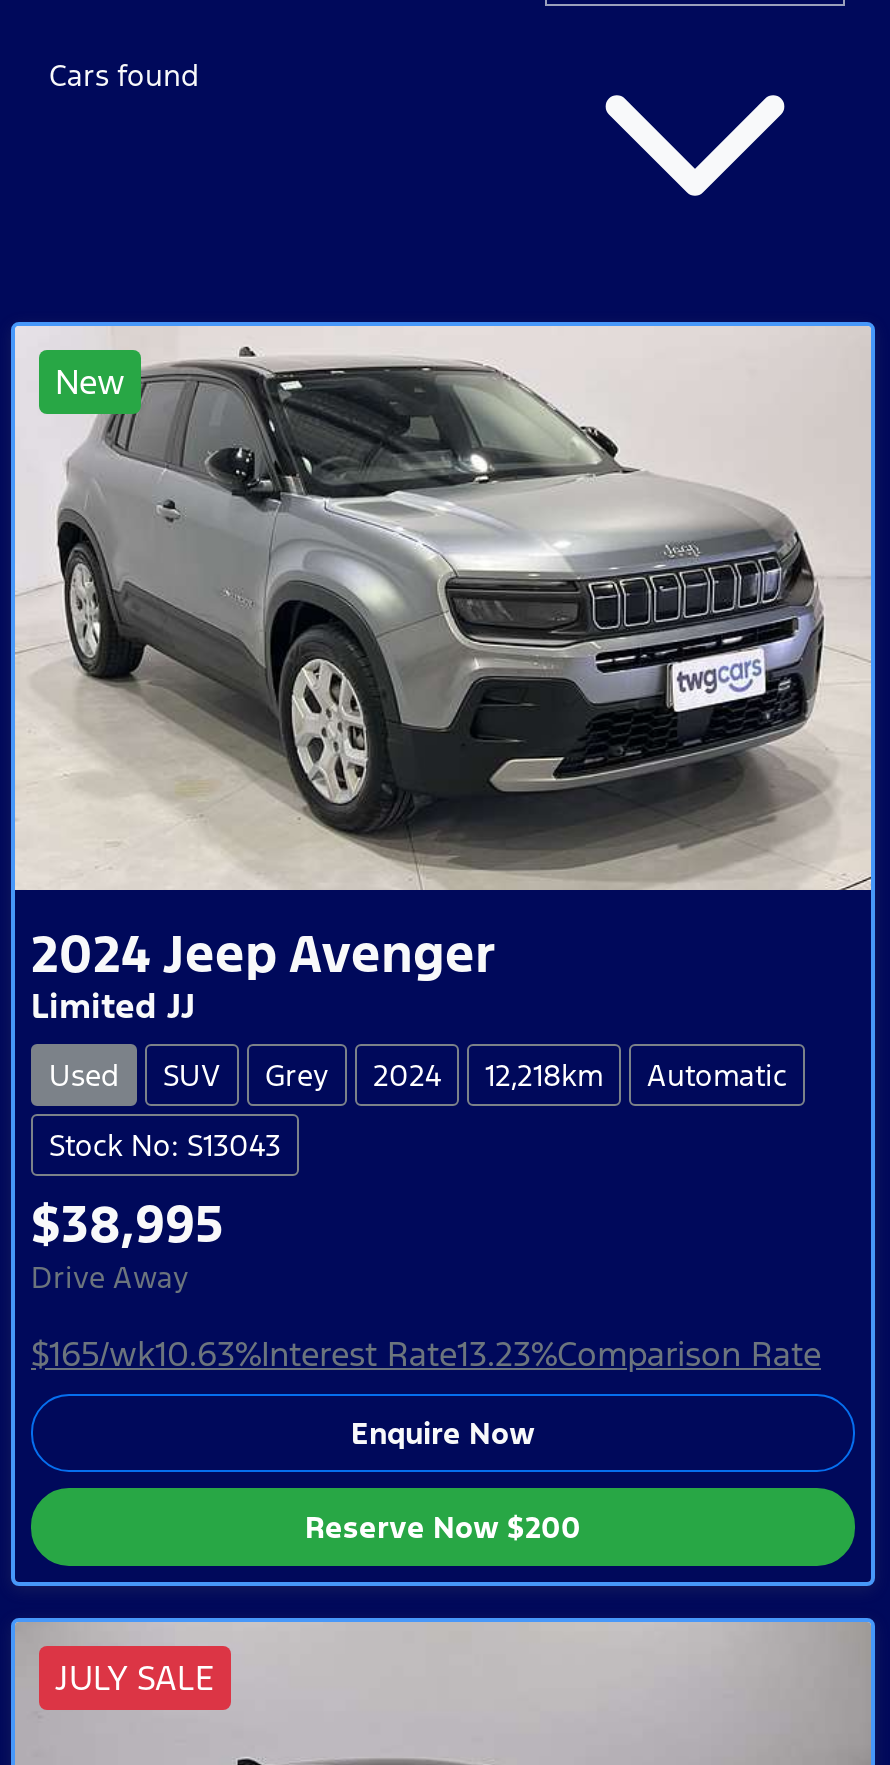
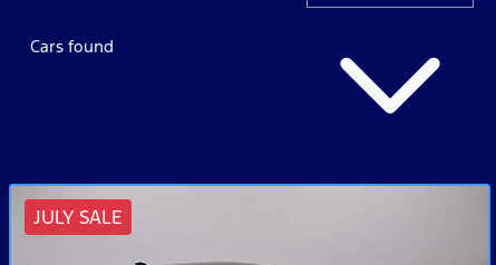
- [image]
- New

- 2024 Jeep Avenger
- Limited JJ
- Used
- SUV
- Grey
- 2024
- 12,218km
- Automatic
- Stock No: S13043
- $38,995
- Drive Away
- $165/wk10.63%Interest Rate13.23%Comparison Rate
- Enquire Now
- Reserve Now $200
